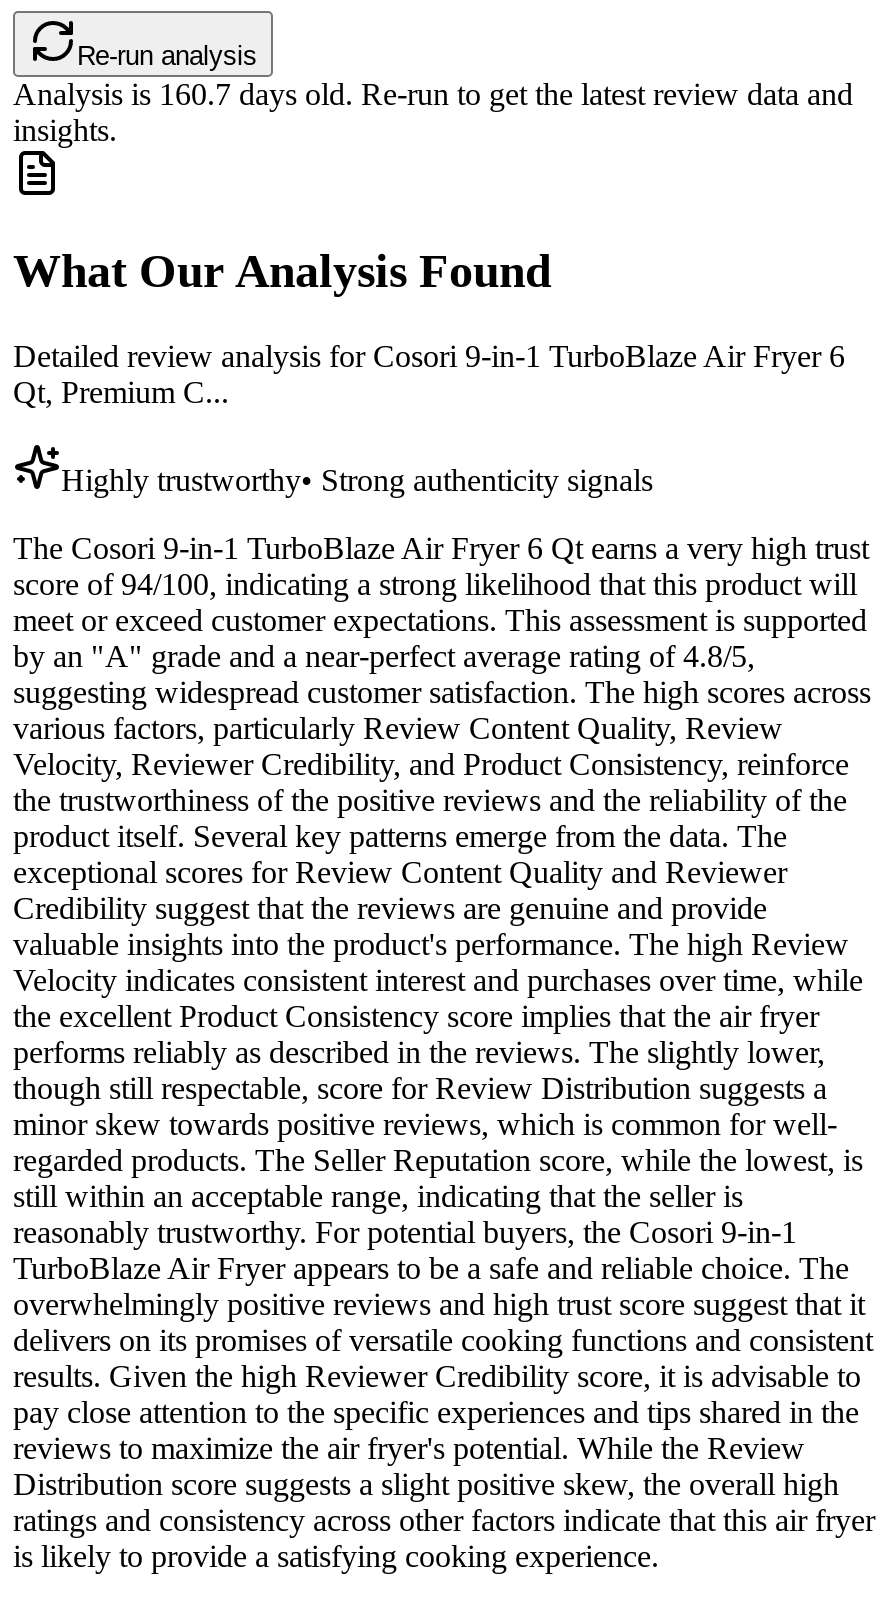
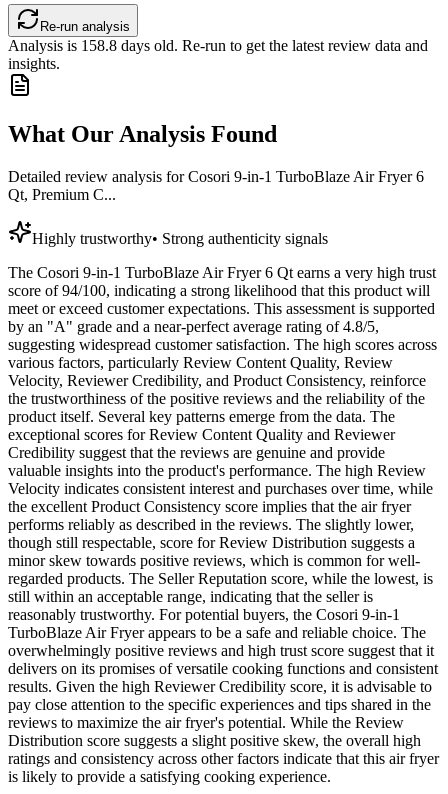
- Analysis is160.7days old. Re-run to get the latest review data and
+ Analysis is158.8days old. Re-run to get the latest review data and
